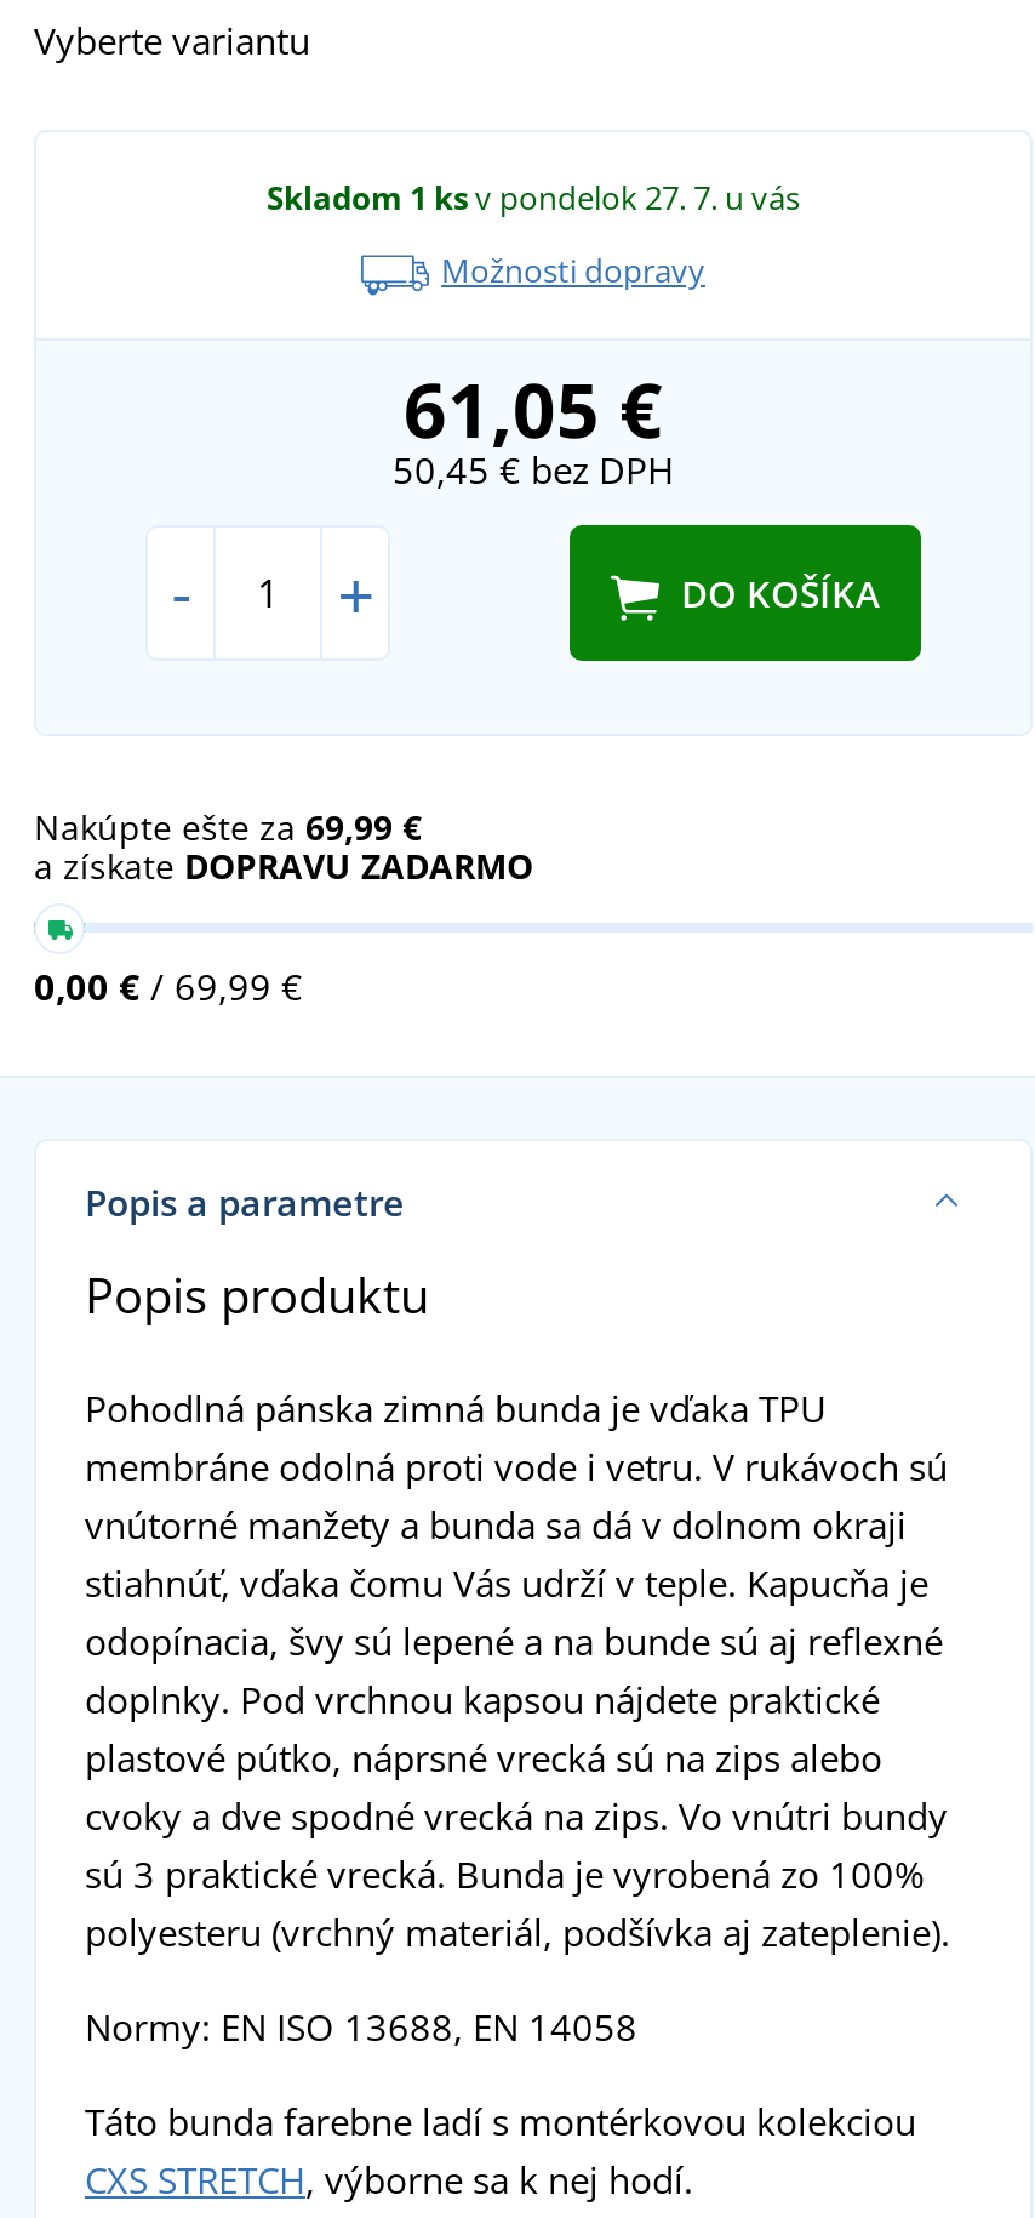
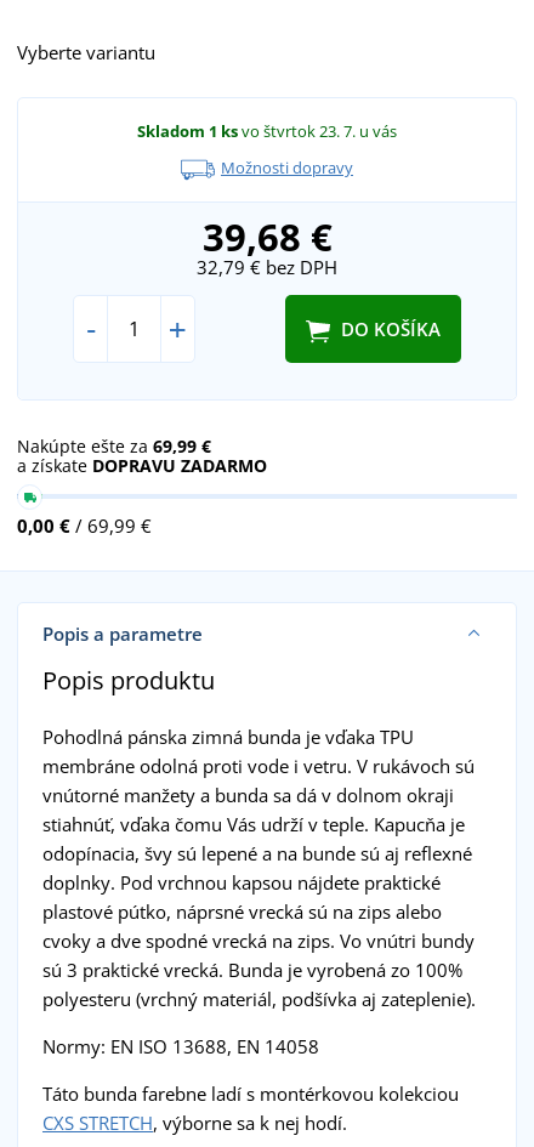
- Skladom 1 ks v pondelok 27. 7. u vás
+ Skladom 1 ks vo štvrtok 23. 7. u vás

- 61,05 €
+ 39,68 €

- 50,45 €bez DPH
+ 32,79 €bez DPH
